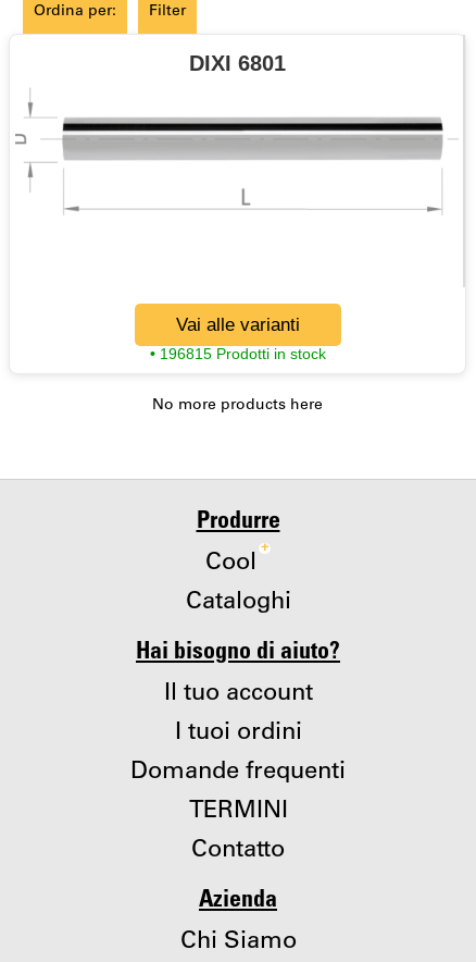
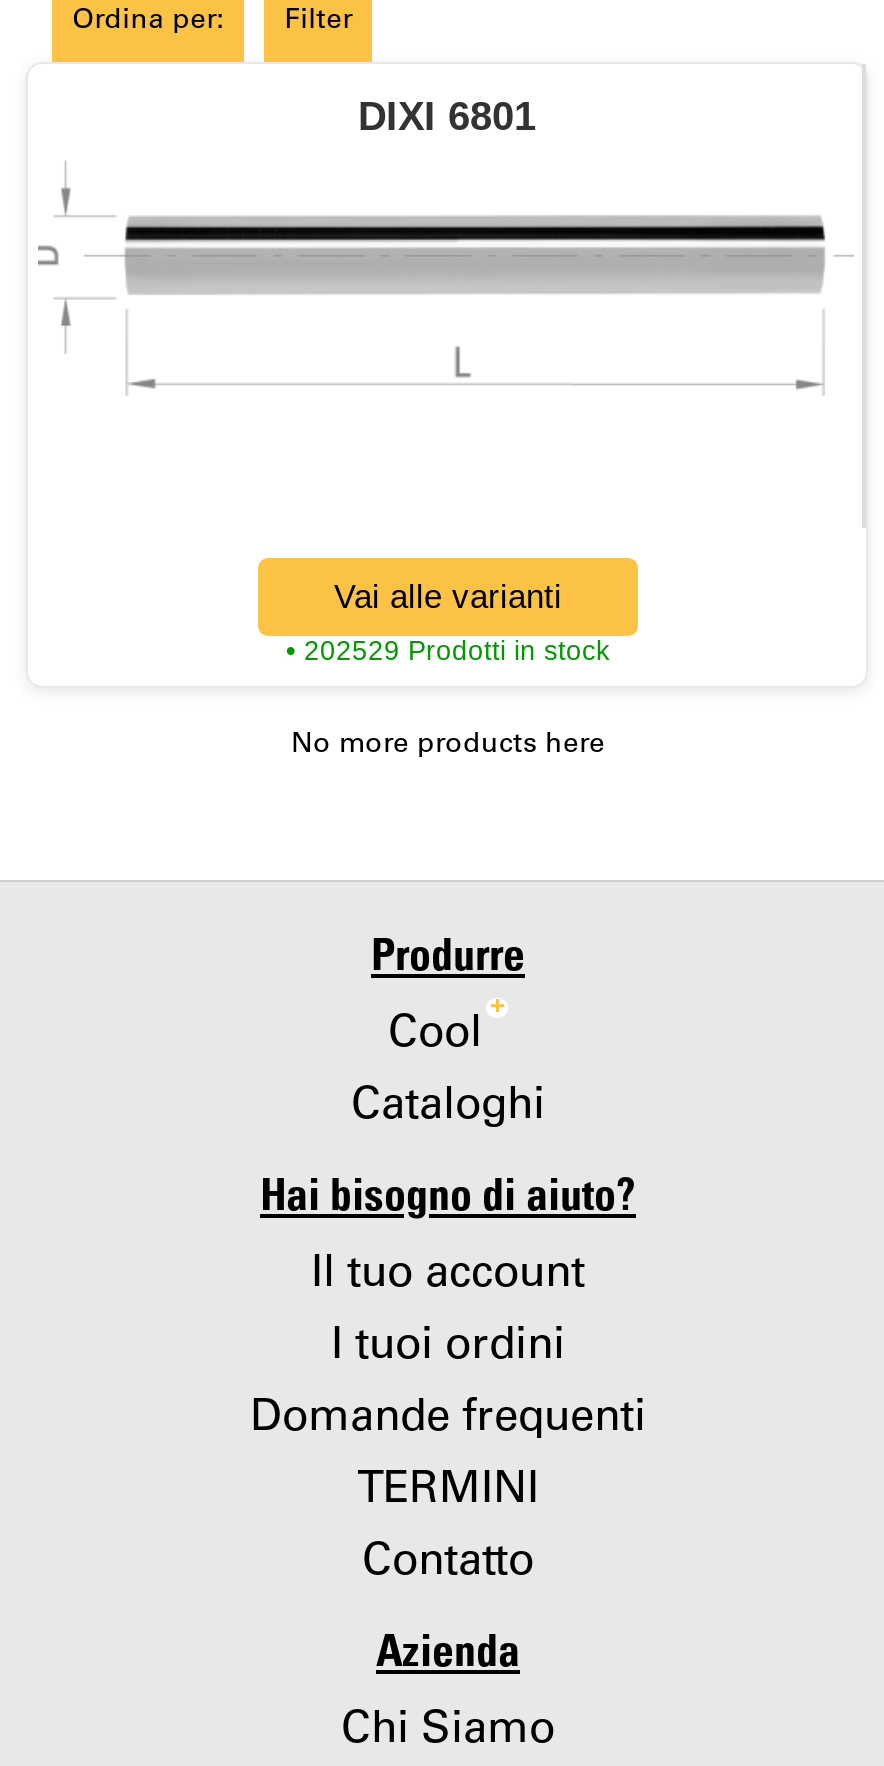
- 196815 Prodotti in stock
+ 202529 Prodotti in stock
